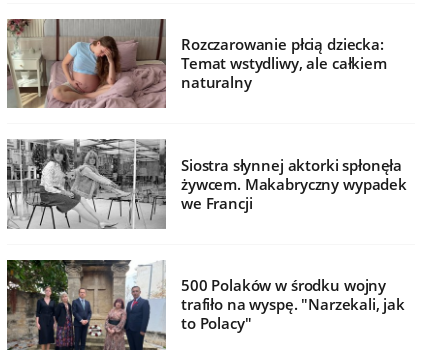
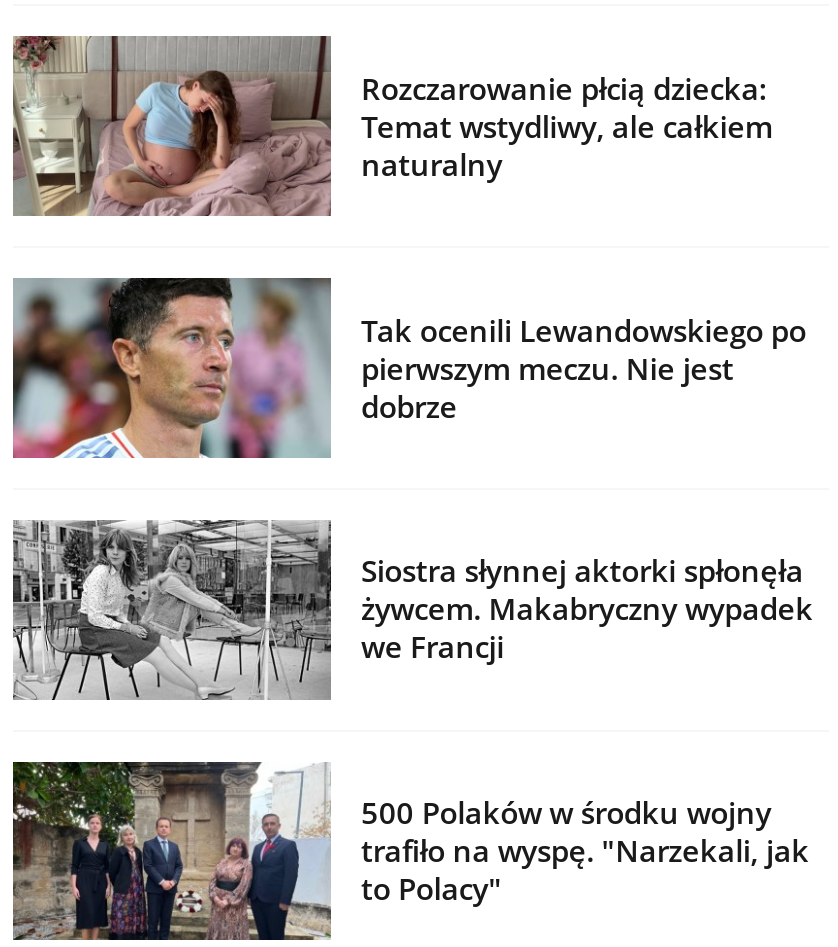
+ [image]
+ Tak ocenili Lewandowskiego po
+ pierwszym meczu. Nie jest
+ dobrze
